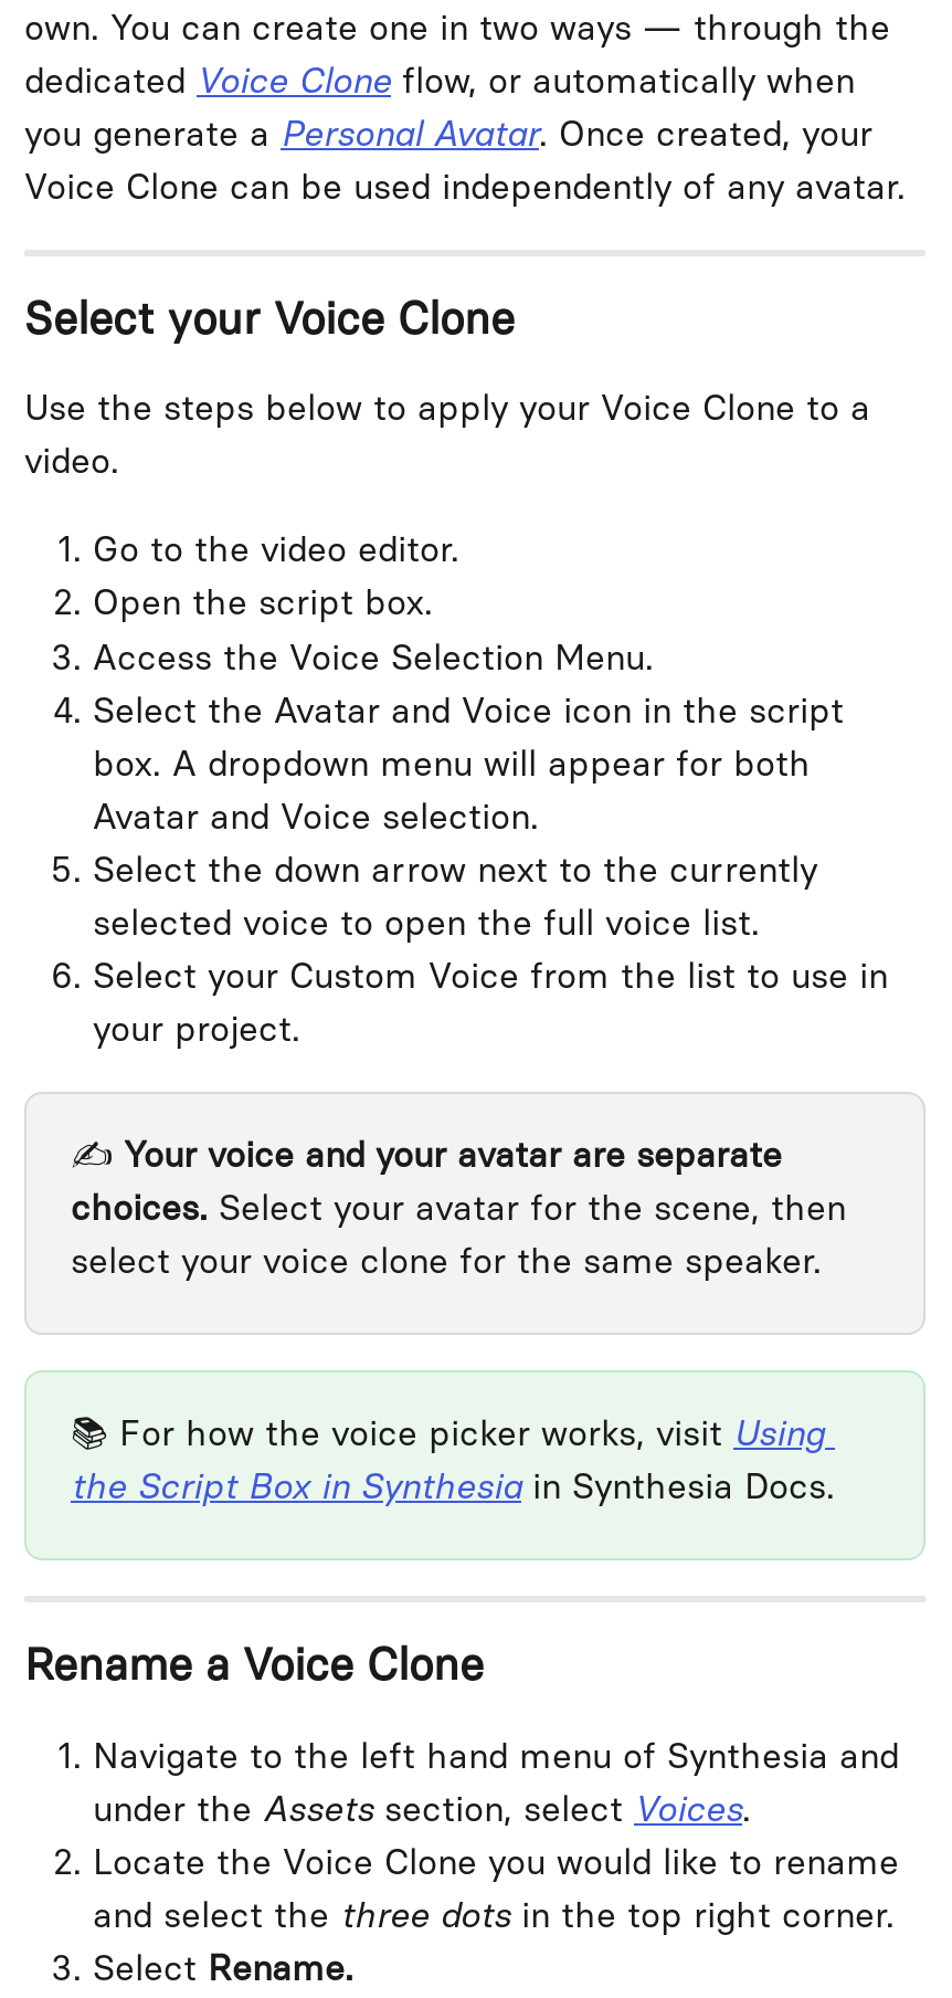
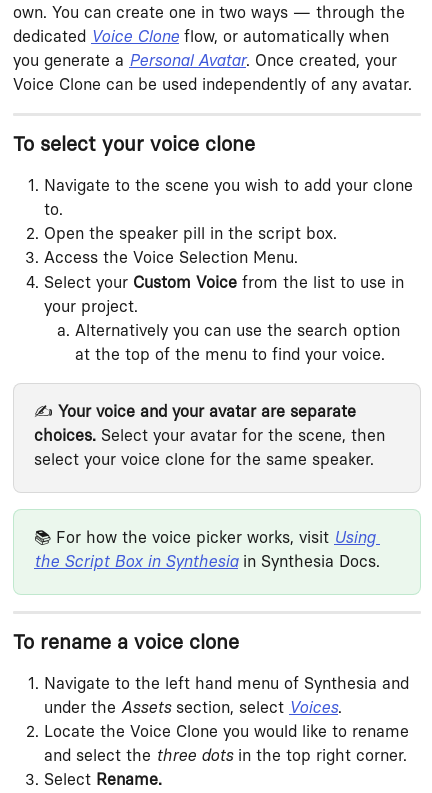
- Select your Voice Clone
- Use the steps below to apply your Voice Clone to a
- video.
- Go to the video editor.
- Open the script box.
+ To select your voice clone
+ Navigate to the scene you wish to add your clone
+ to.
+ Open the speaker pill in the script box.

- Select the Avatar and Voice icon in the script
- box. A dropdown menu will appear for both
- Avatar and Voice selection.
- Select the down arrow next to the currently
- selected voice to open the full voice list.

moved up: Select your Custom Voice from the list to use in | your project.

+ Alternatively you can use the search option
+ at the top of the menu to find your voice.

- Rename a Voice Clone
+ To rename a voice clone
